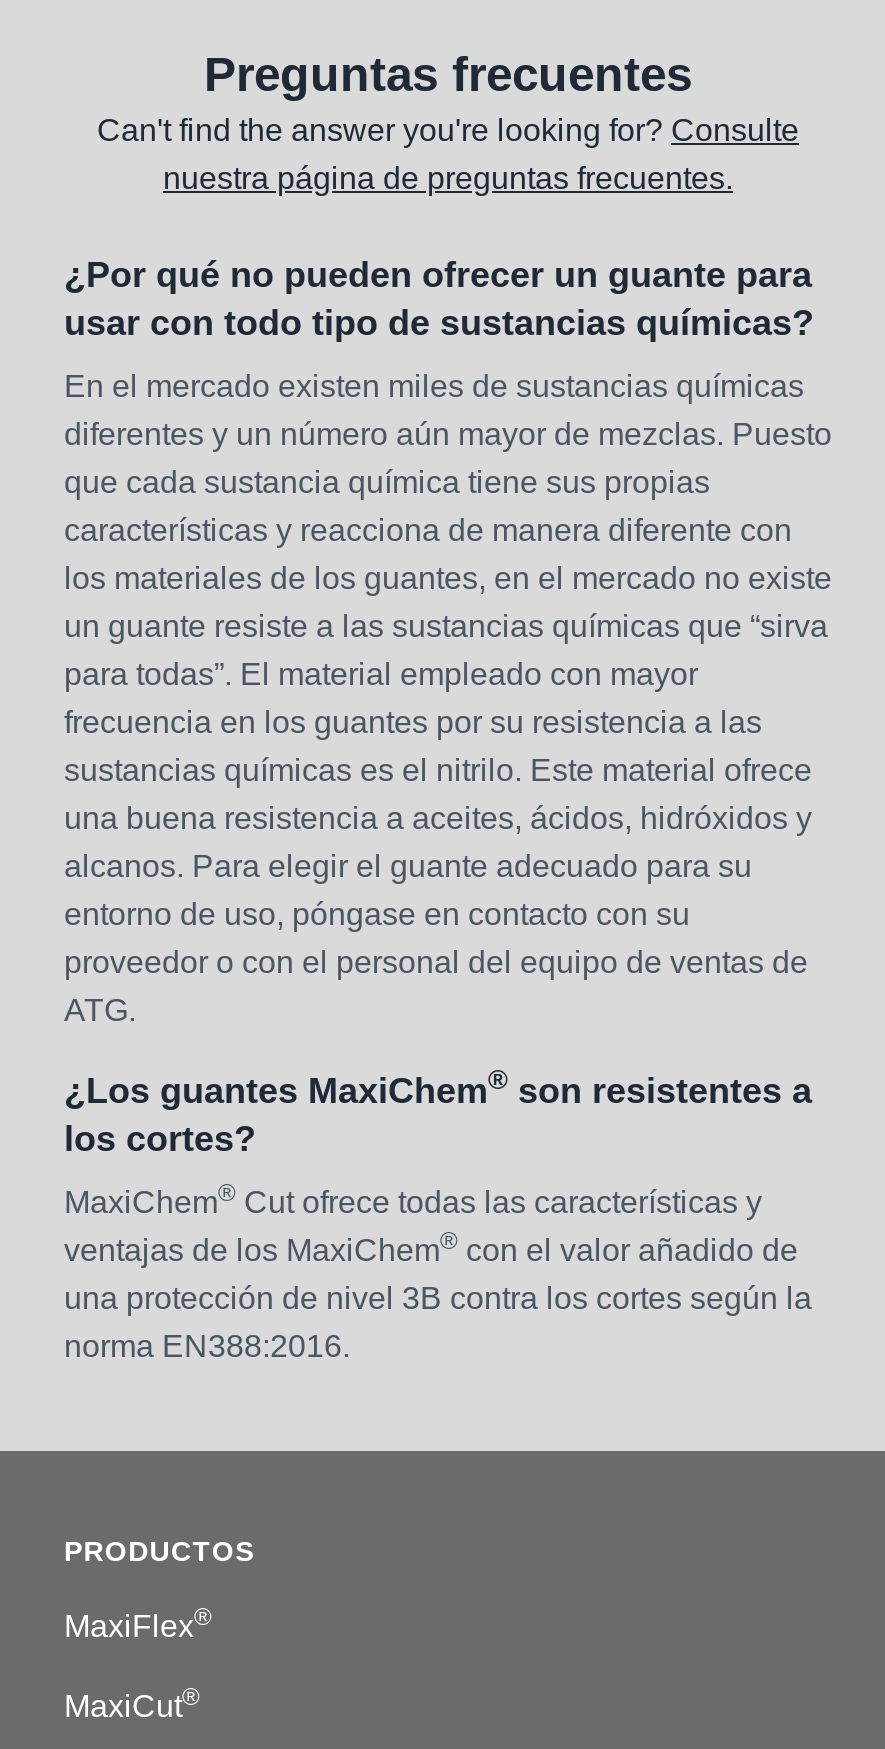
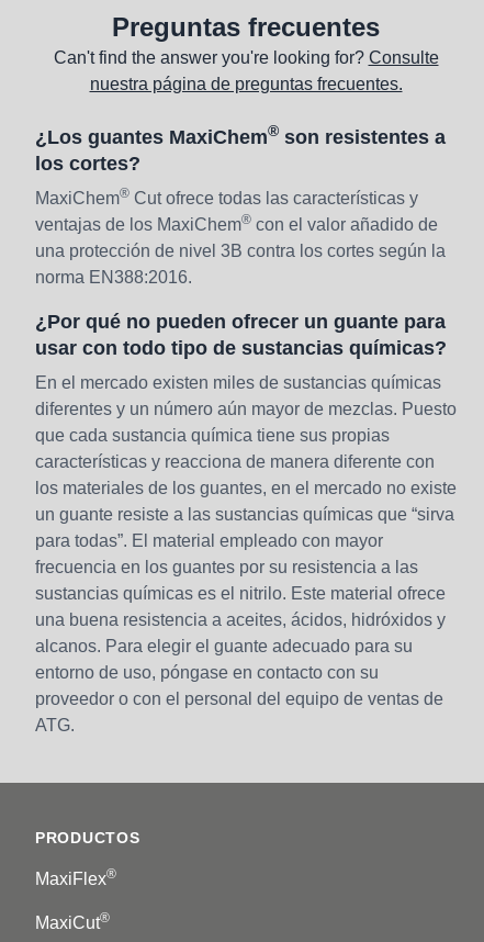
moved down: ¿Por qué no pueden ofrecer un guante para | usar con todo tipo de sustancias químicas? | En el mercado existen miles de sustancias químicas | ... | proveedor o con el personal del equipo de ventas de | ATG.

moved up: ¿Los guantes MaxiChem® son resistentes a | los cortes? | MaxiChem® Cut ofrece todas las características y | ventajas de los MaxiChem® con el valor añadido de | una protección de nivel 3B contra los cortes según la | norma EN388:2016.
